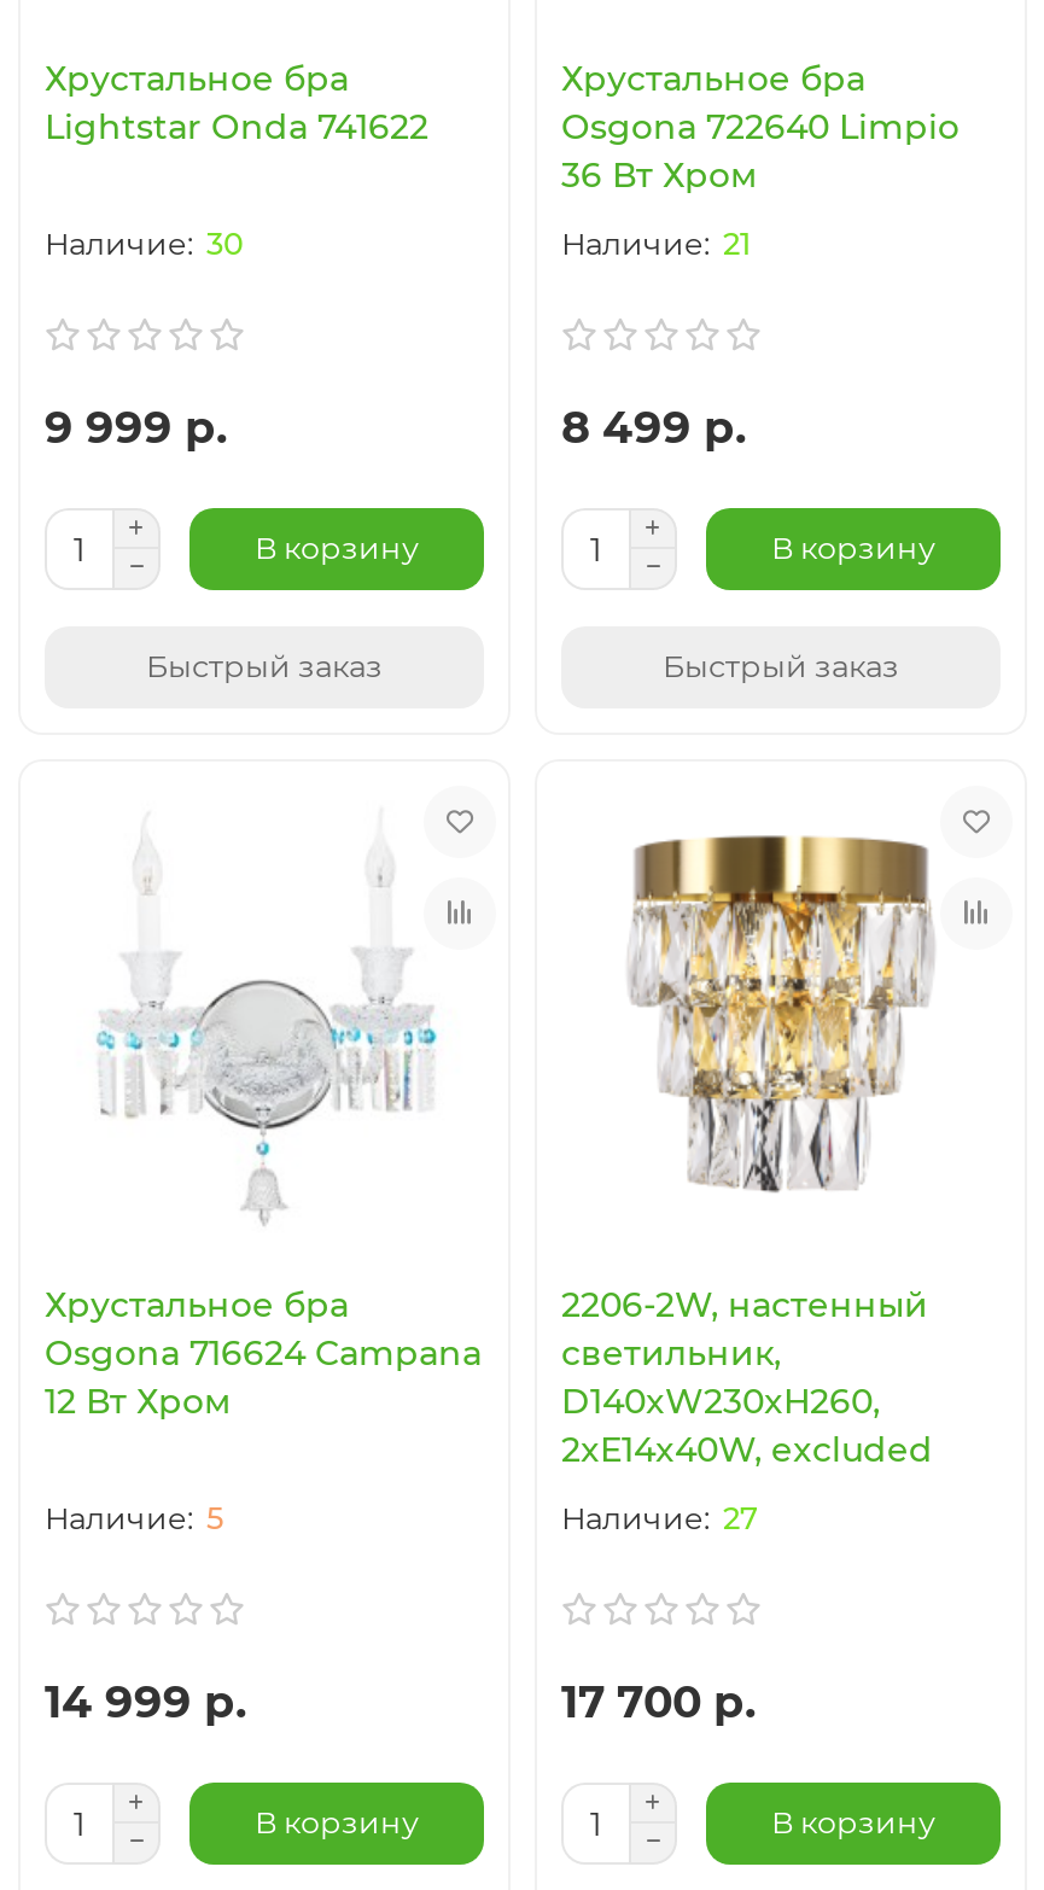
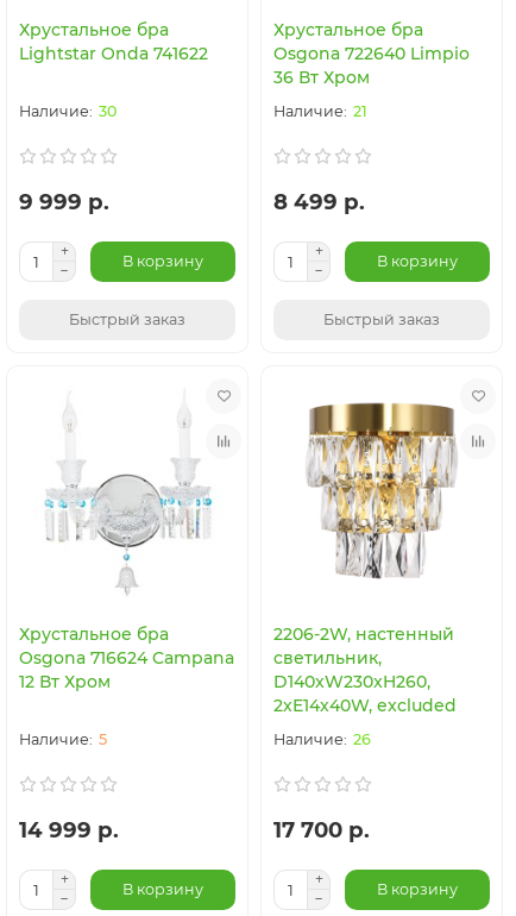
- 27
+ 26
